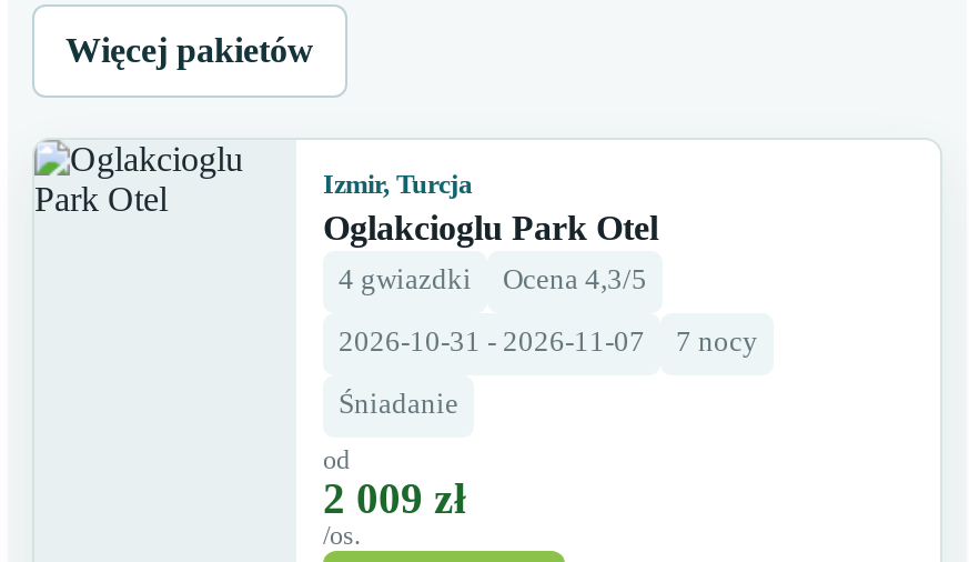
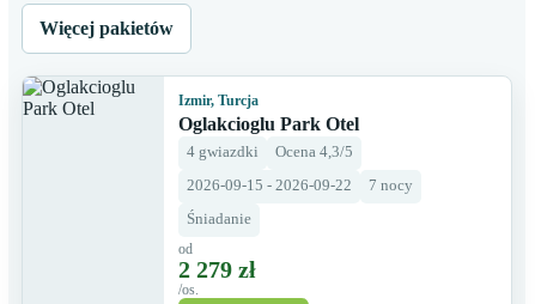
- 2026-10-31 - 2026-11-07 7 nocy
+ 2026-09-15 - 2026-09-22 7 nocy

- 2 009 zł
+ 2 279 zł
